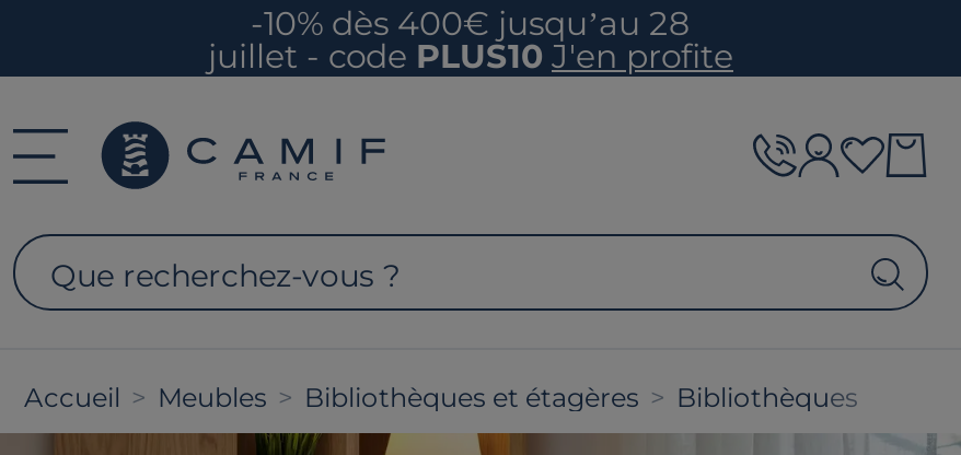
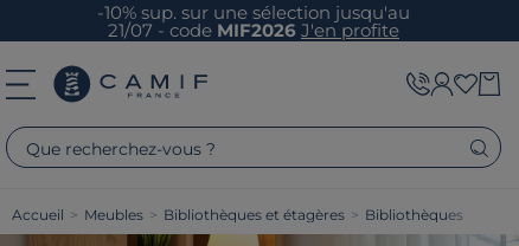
- -10% dès 400€ jusqu’au 28
- juillet - codePLUS10 J'en profite
+ -10% sup. sur une sélection jusqu'au
+ 21/07 - codeMIF2026 J'en profite
